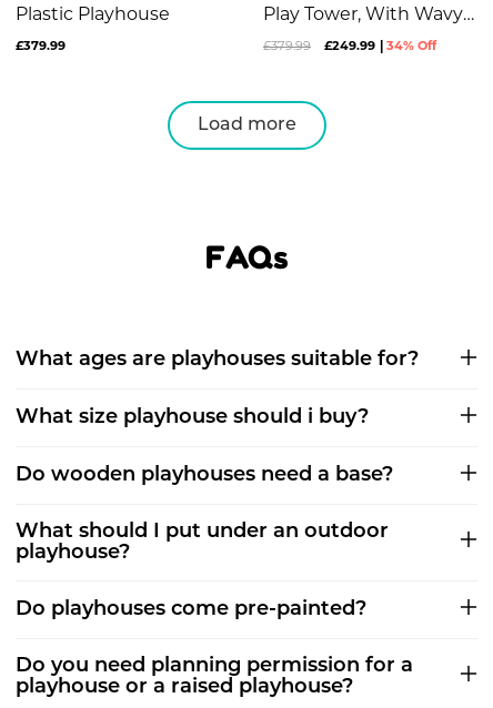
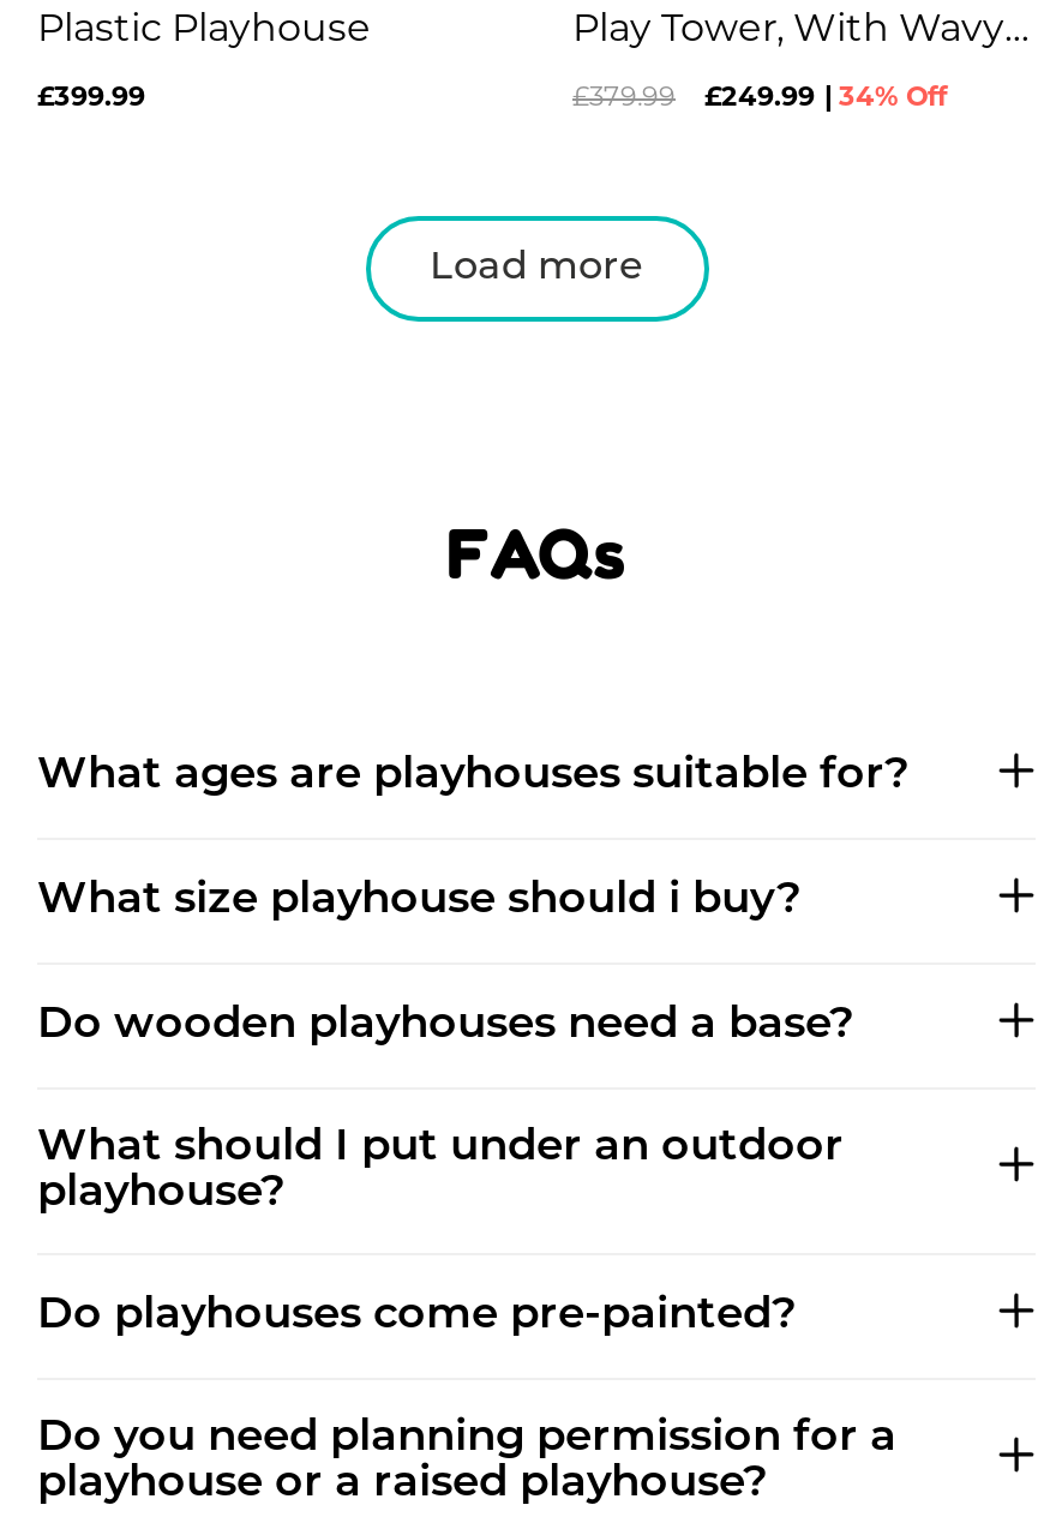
- £379.99
+ £399.99
